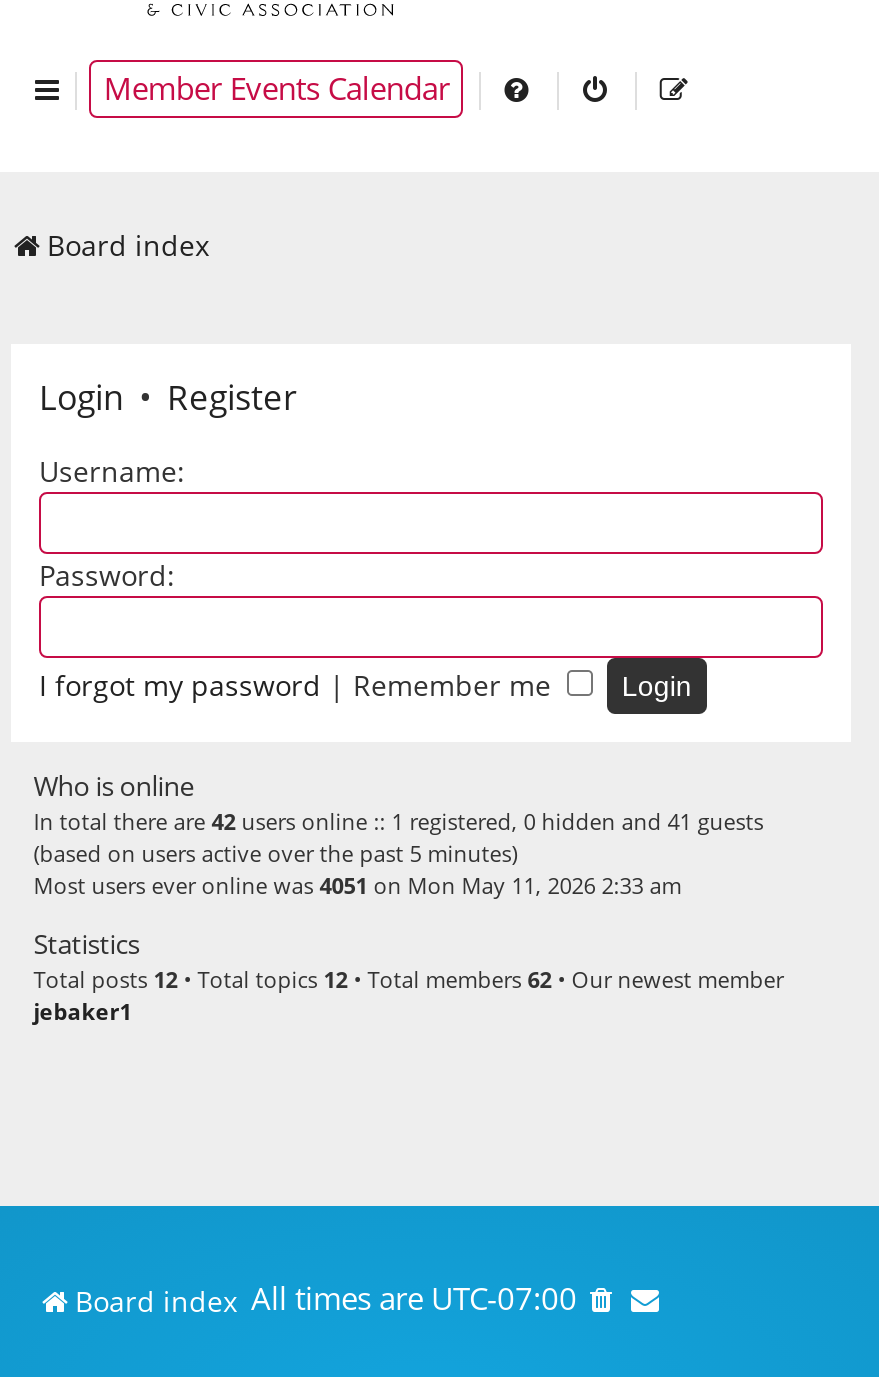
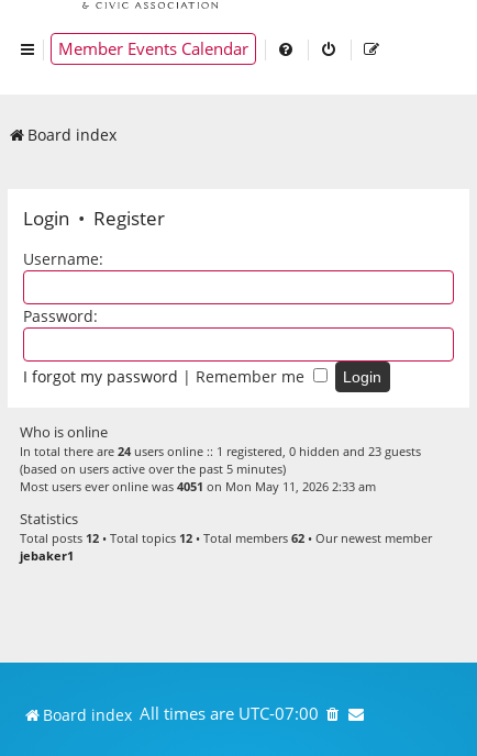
- In total there are 42 users online :: 1 registered, 0 hidden and 41 guests
+ In total there are 24 users online :: 1 registered, 0 hidden and 23 guests
